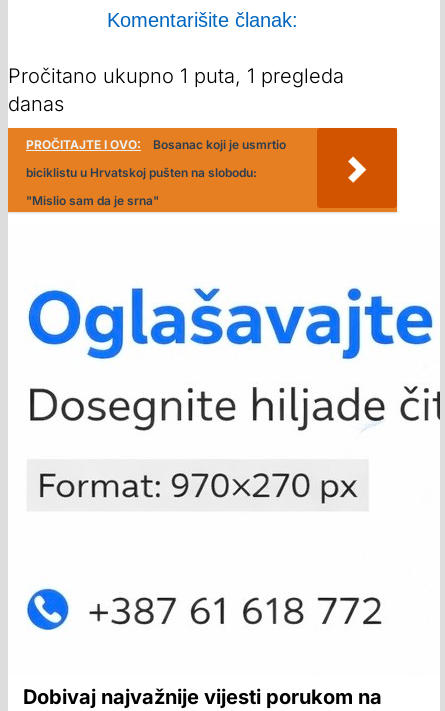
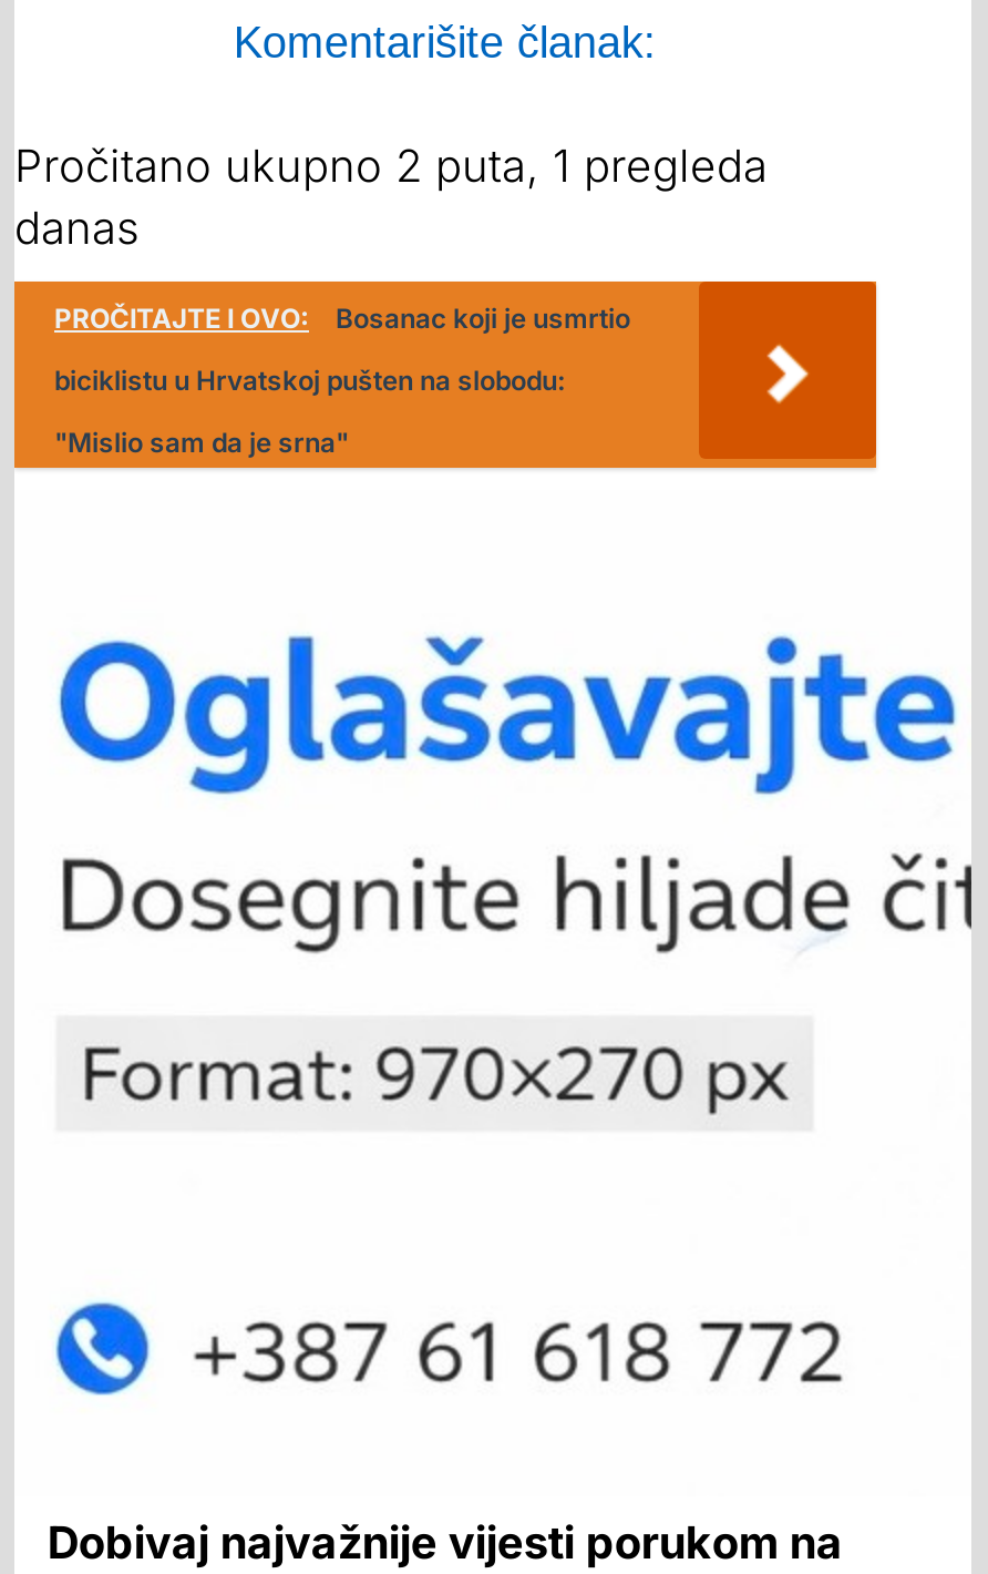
- Pročitano ukupno 1 puta, 1 pregleda
+ Pročitano ukupno 2 puta, 1 pregleda
